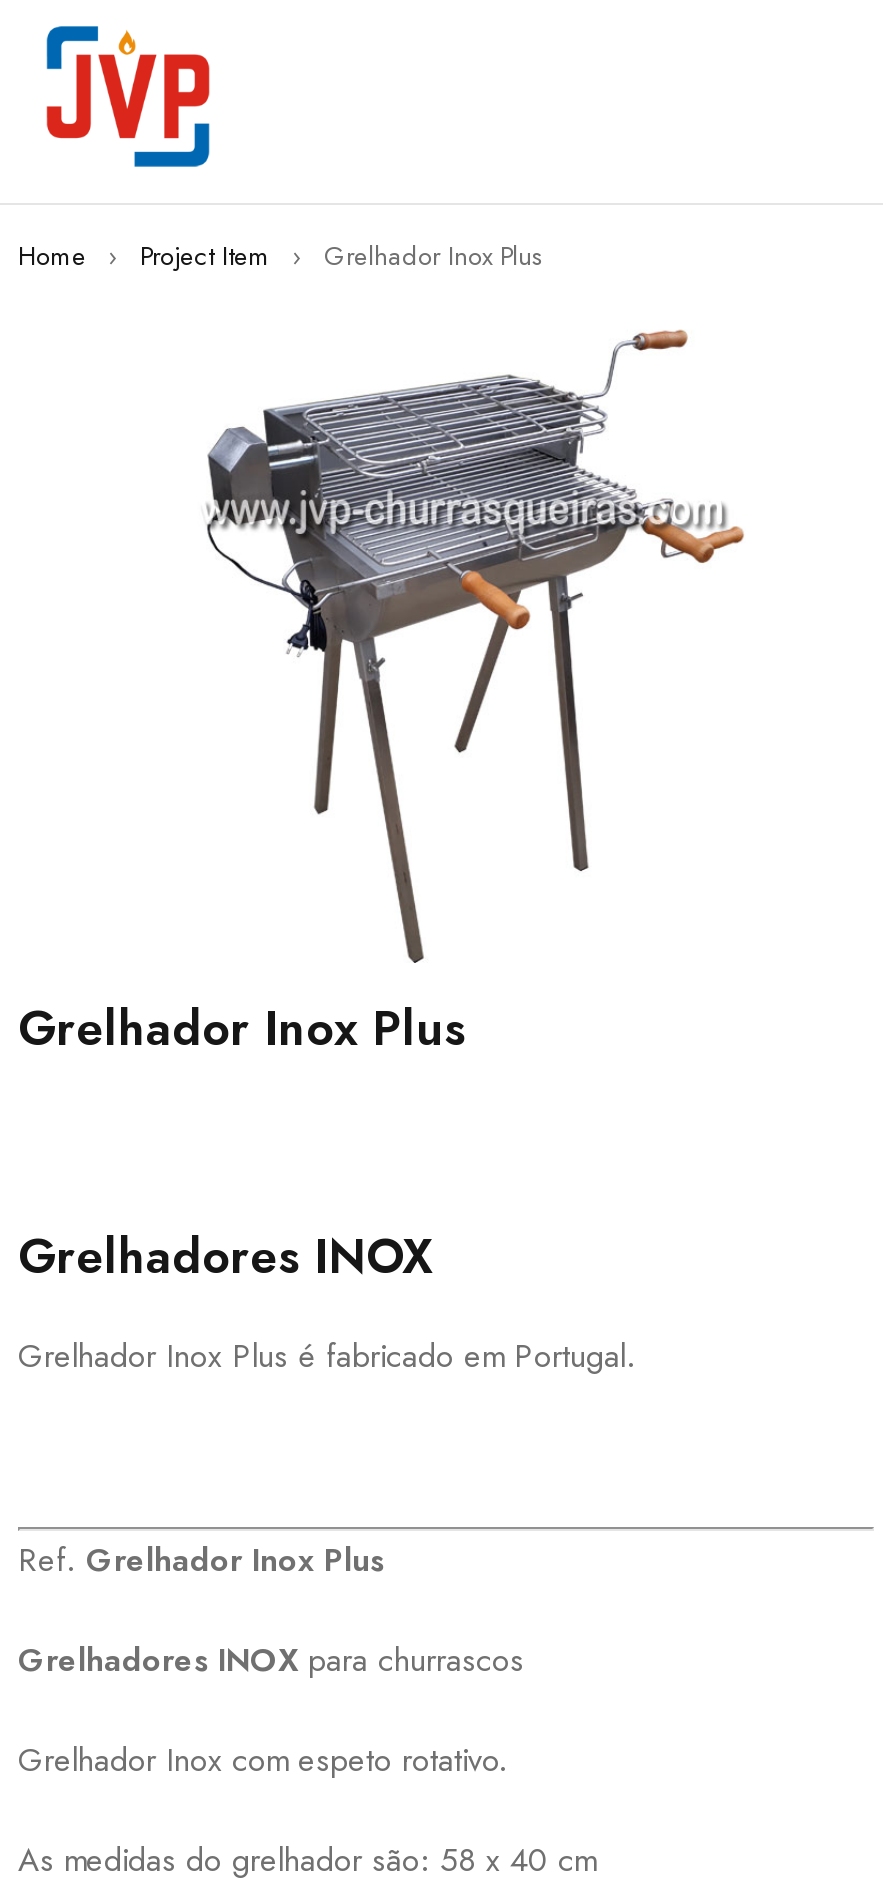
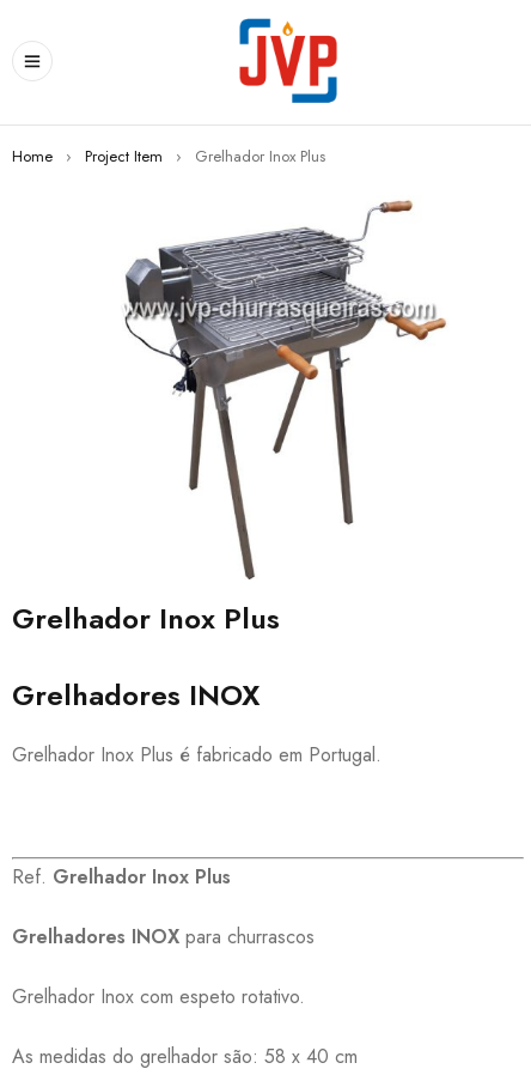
+ [image]

- [image]
